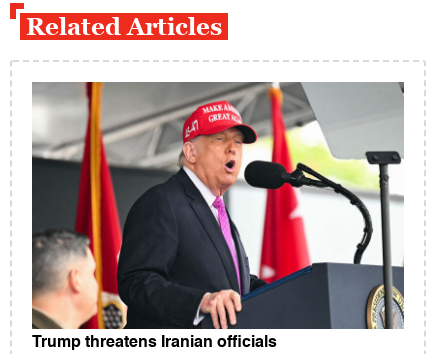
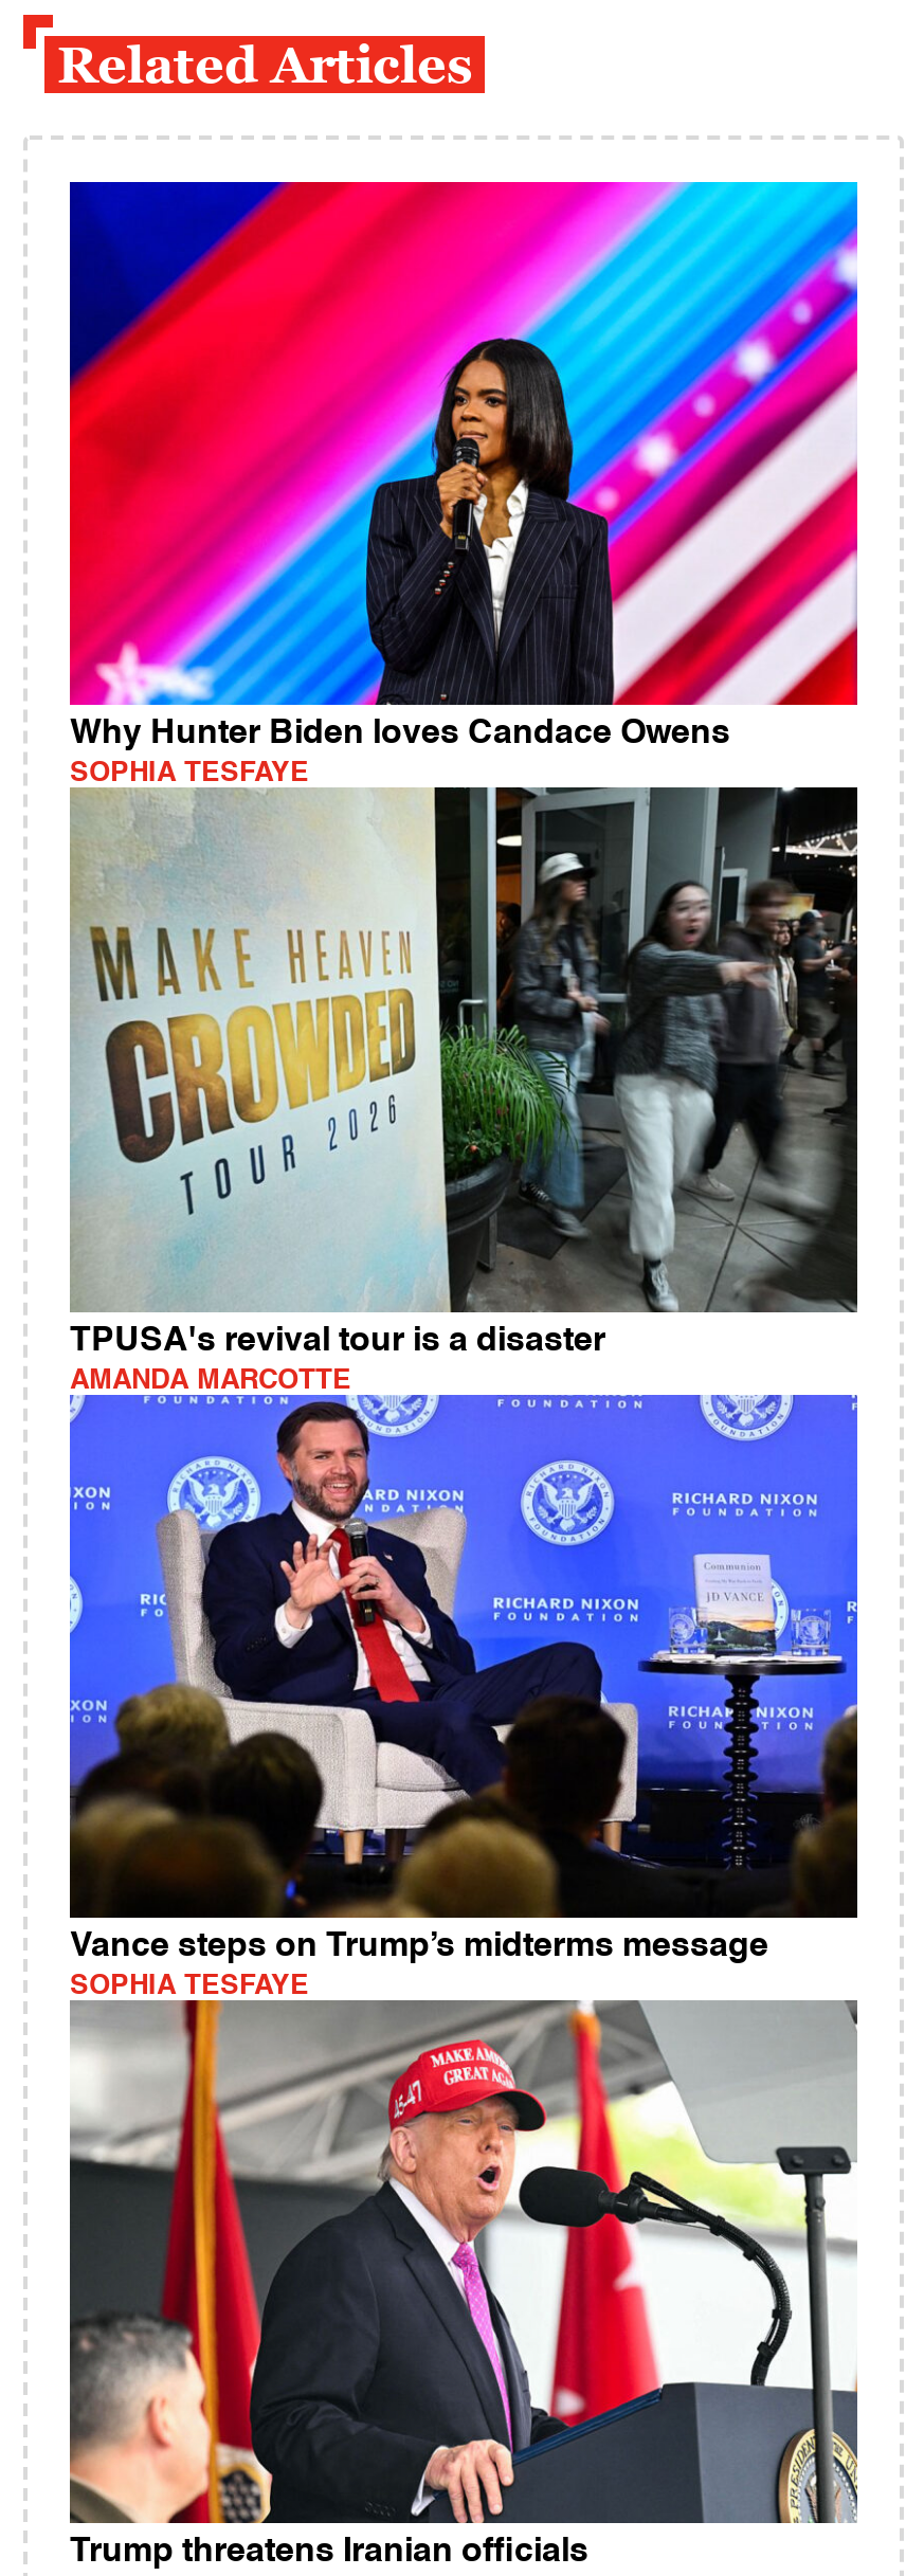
+ [image]
+ Why Hunter Biden loves Candace Owens
+ SOPHIA TESFAYE

+ [image]
+ TPUSA's revival tour is a disaster
+ AMANDA MARCOTTE

+ [image]
+ Vance steps on Trump’s midterms message
+ SOPHIA TESFAYE
